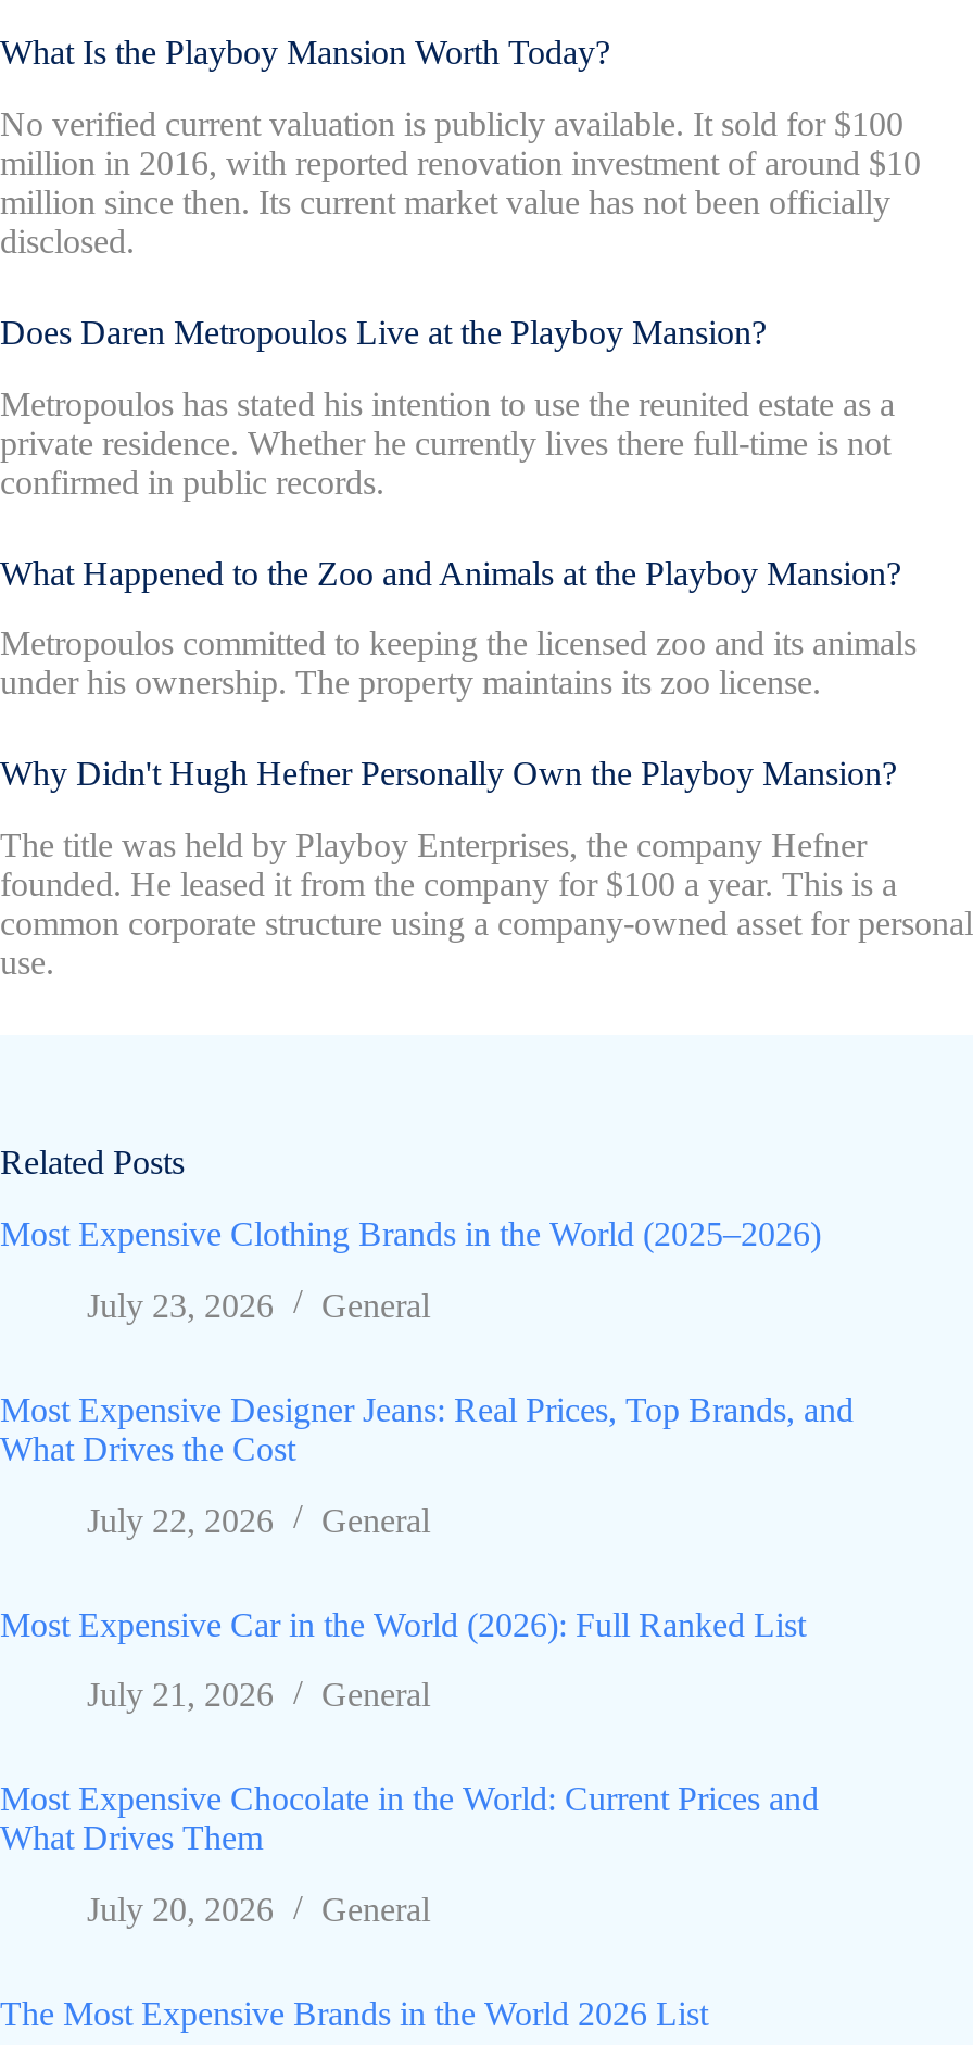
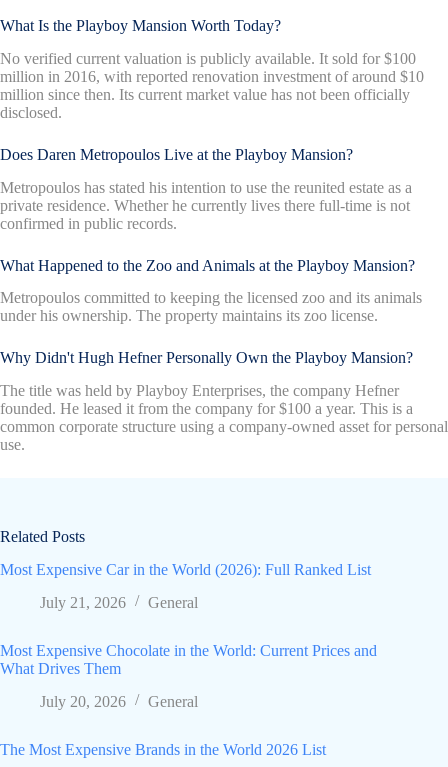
- Most Expensive Clothing Brands in the World (2025–2026)
- July 23, 2026
- General
- Most Expensive Designer Jeans: Real Prices, Top Brands, and
- What Drives the Cost
- July 22, 2026
- General
